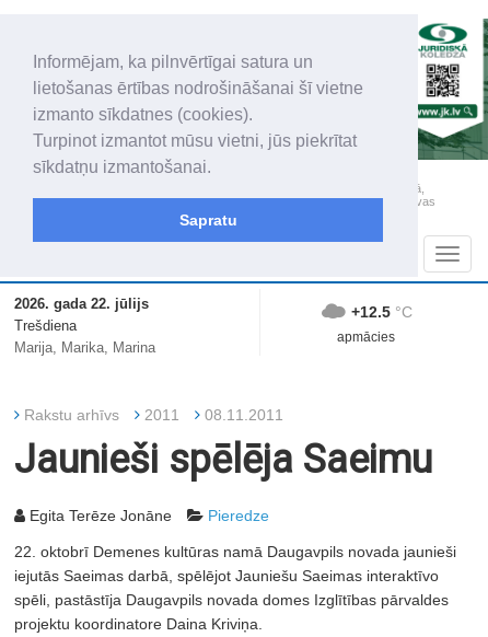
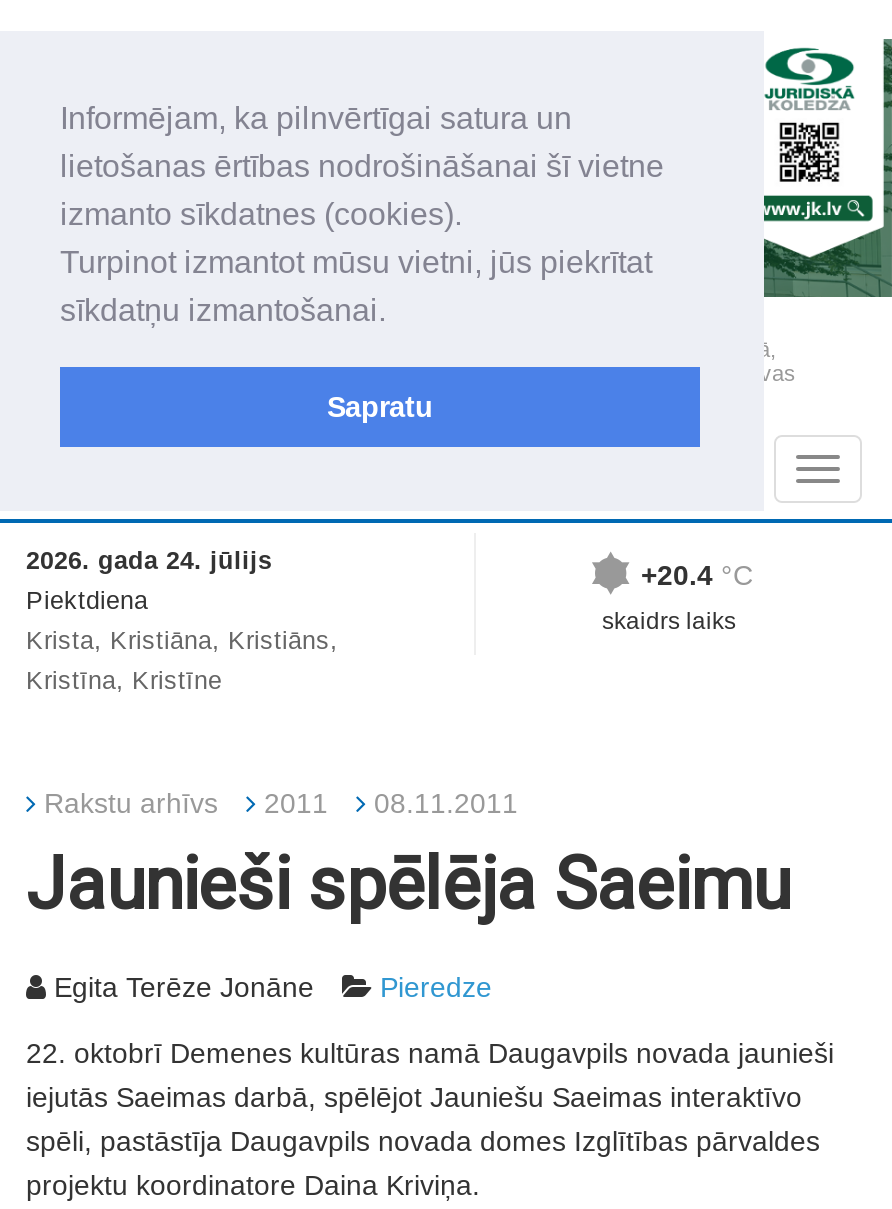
- 2026. gada 22. jūlijs
- Trešdiena
- Marija, Marika, Marina
+ 2026. gada 24. jūlijs
+ Piektdiena
+ Krista, Kristiāna, Kristiāns,
+ Kristīna, Kristīne

- +12.5 °C
+ +20.4 °C

- apmācies
+ skaidrs laiks
